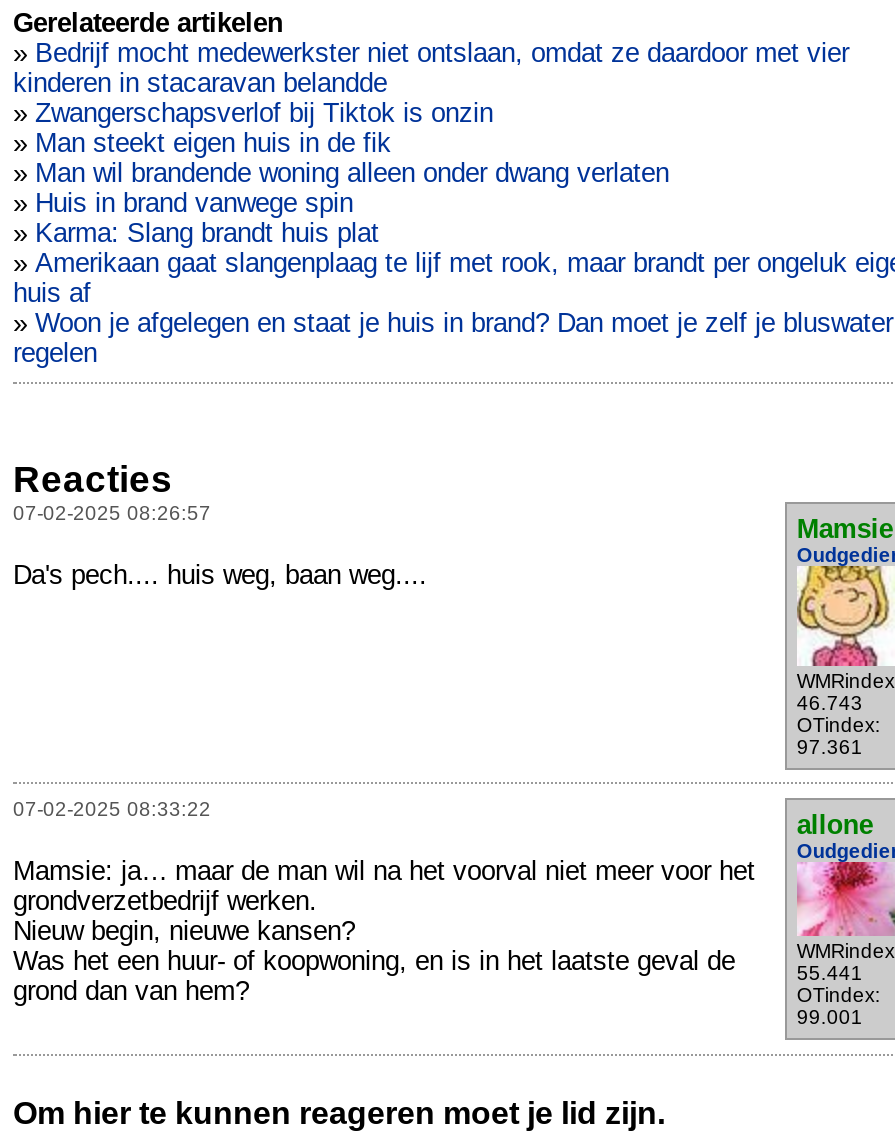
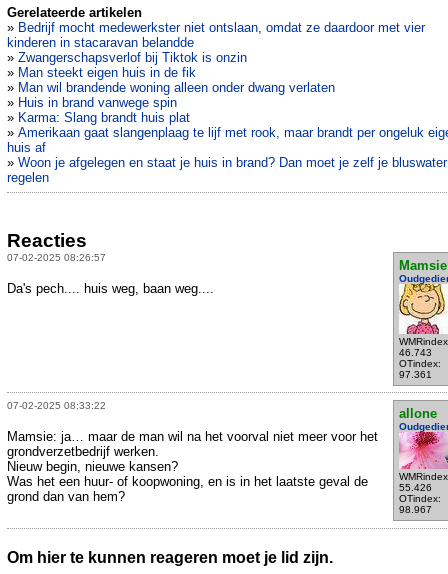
- 55.441
+ 55.426

- 99.001
+ 98.967
